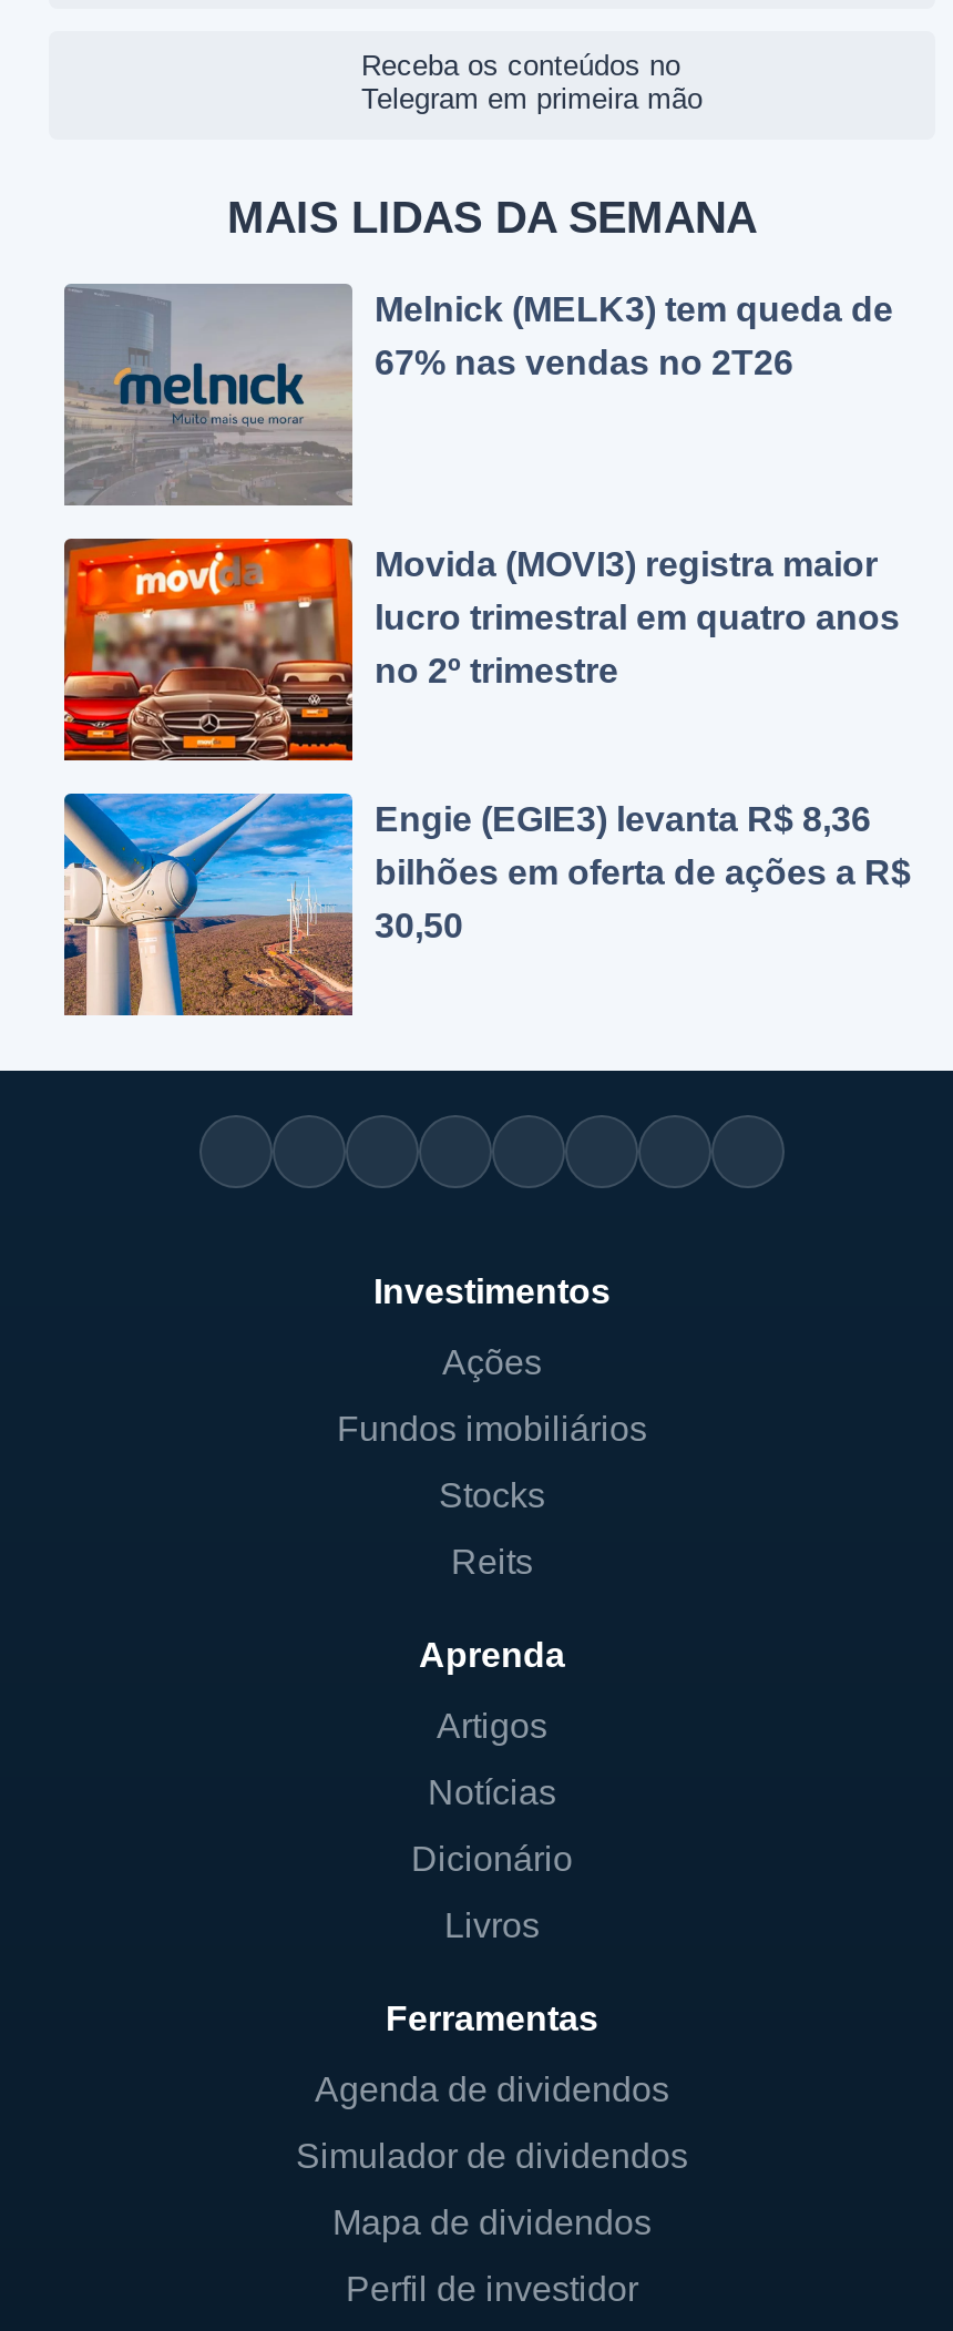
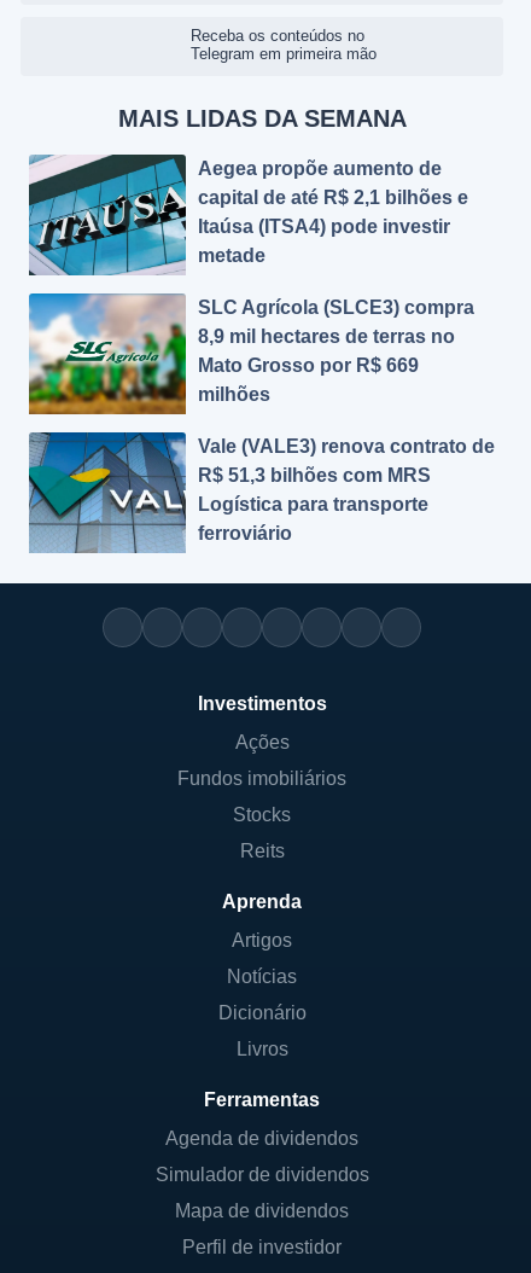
- [image]
- Melnick (MELK3) tem queda de
- 67% nas vendas no 2T26
+ [image]
+ Aegea propõe aumento de
+ capital de até R$ 2,1 bilhões e
+ Itaúsa (ITSA4) pode investir
+ metade

- [image]
- Movida (MOVI3) registra maior
- lucro trimestral em quatro anos
- no 2º trimestre
+ [image]
+ SLC Agrícola (SLCE3) compra
+ 8,9 mil hectares de terras no
+ Mato Grosso por R$ 669
+ milhões

- [image]
- Engie (EGIE3) levanta R$ 8,36
- bilhões em oferta de ações a R$
- 30,50
+ [image]
+ Vale (VALE3) renova contrato de
+ R$ 51,3 bilhões com MRS
+ Logística para transporte
+ ferroviário
